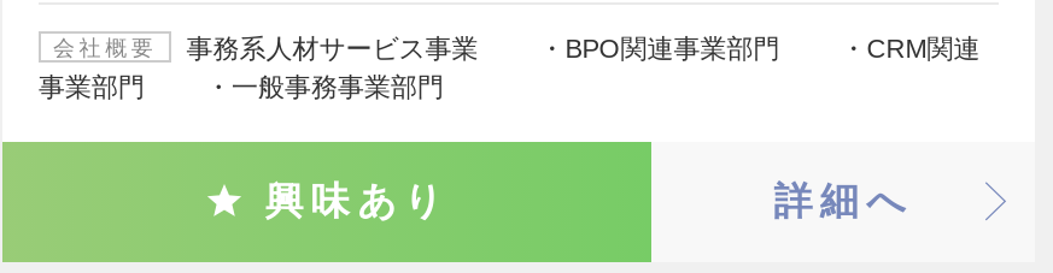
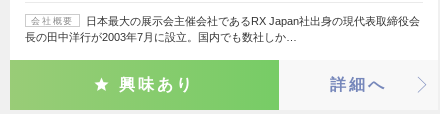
- 事務系人材サービス事業 ・BPO関連事業部門 ・CRM関連
- 事業部門 ・一般事務事業部門
+ 日本最大の展示会主催会社であるRX Japan社出身の現代表取締役会
+ 長の田中洋行が2003年7月に設立。国内でも数社しか…
